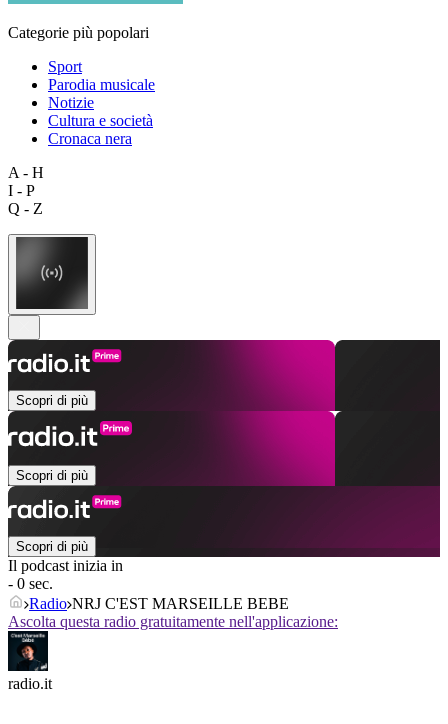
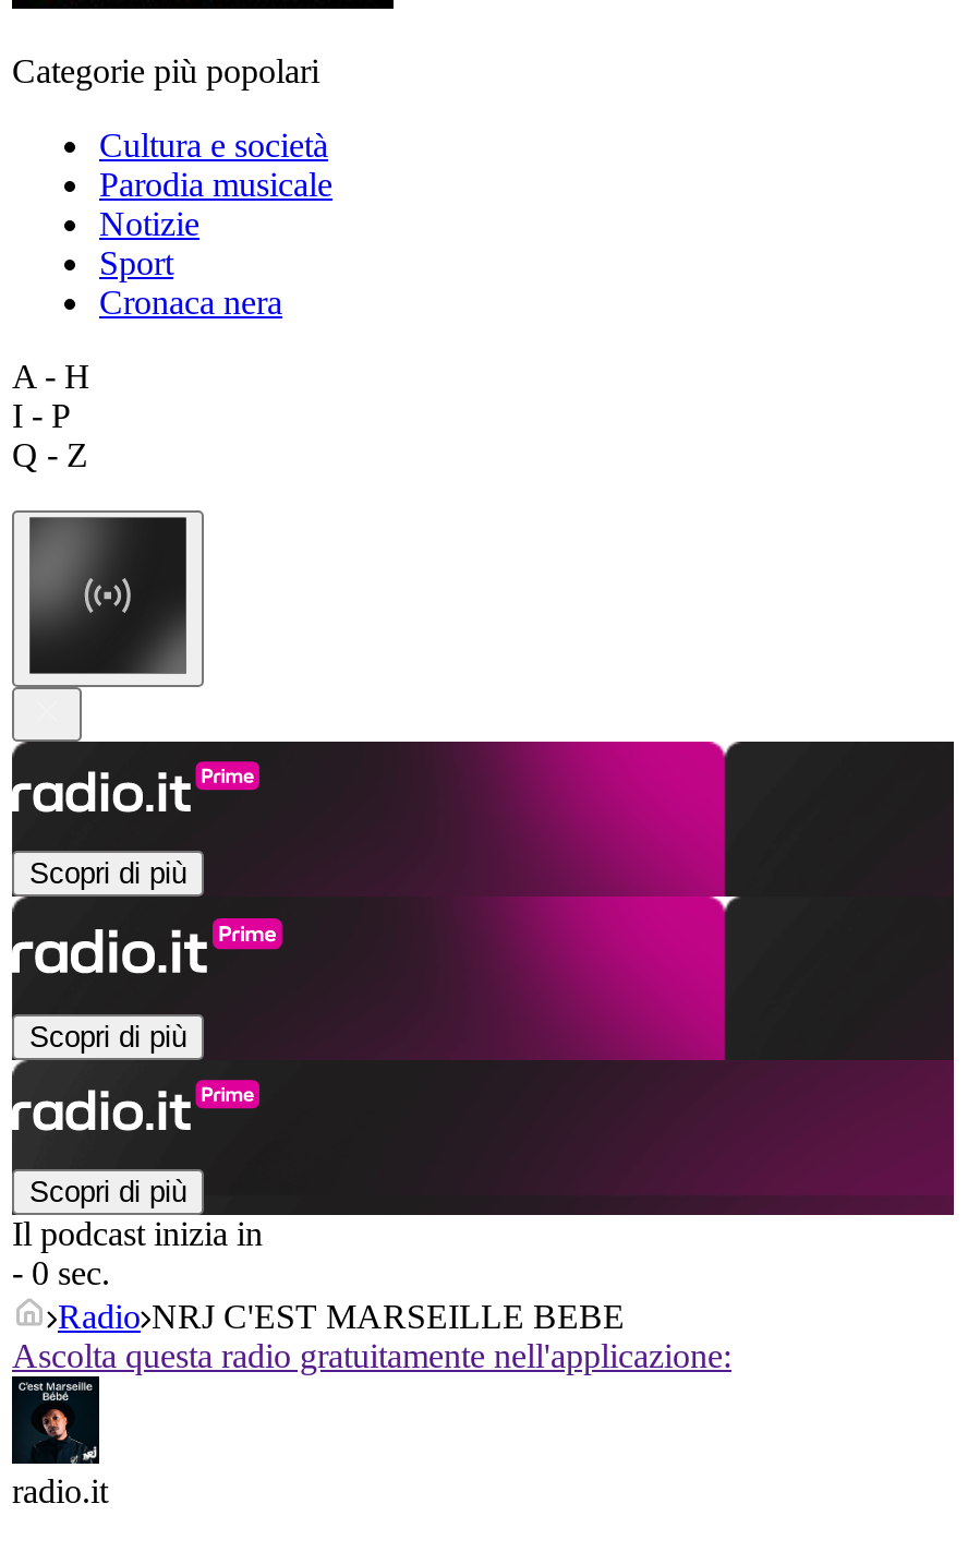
moved down: Sport

moved up: Cultura e società
